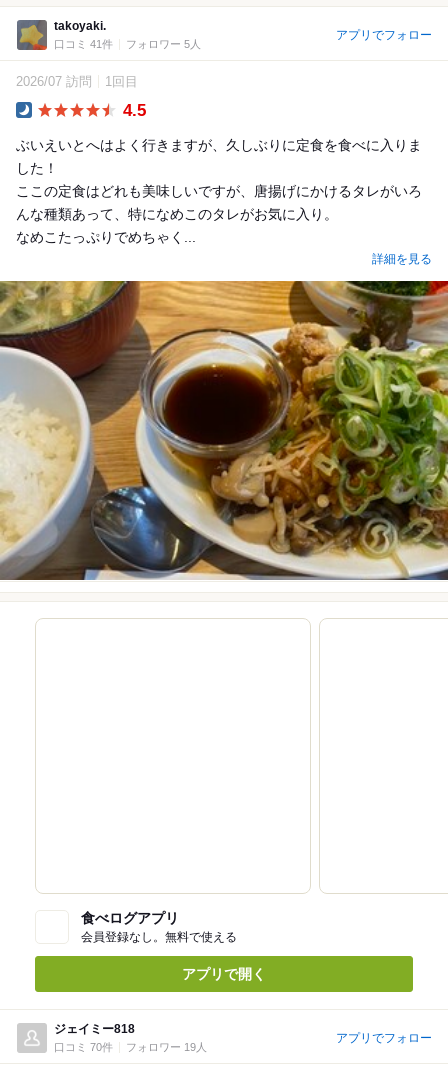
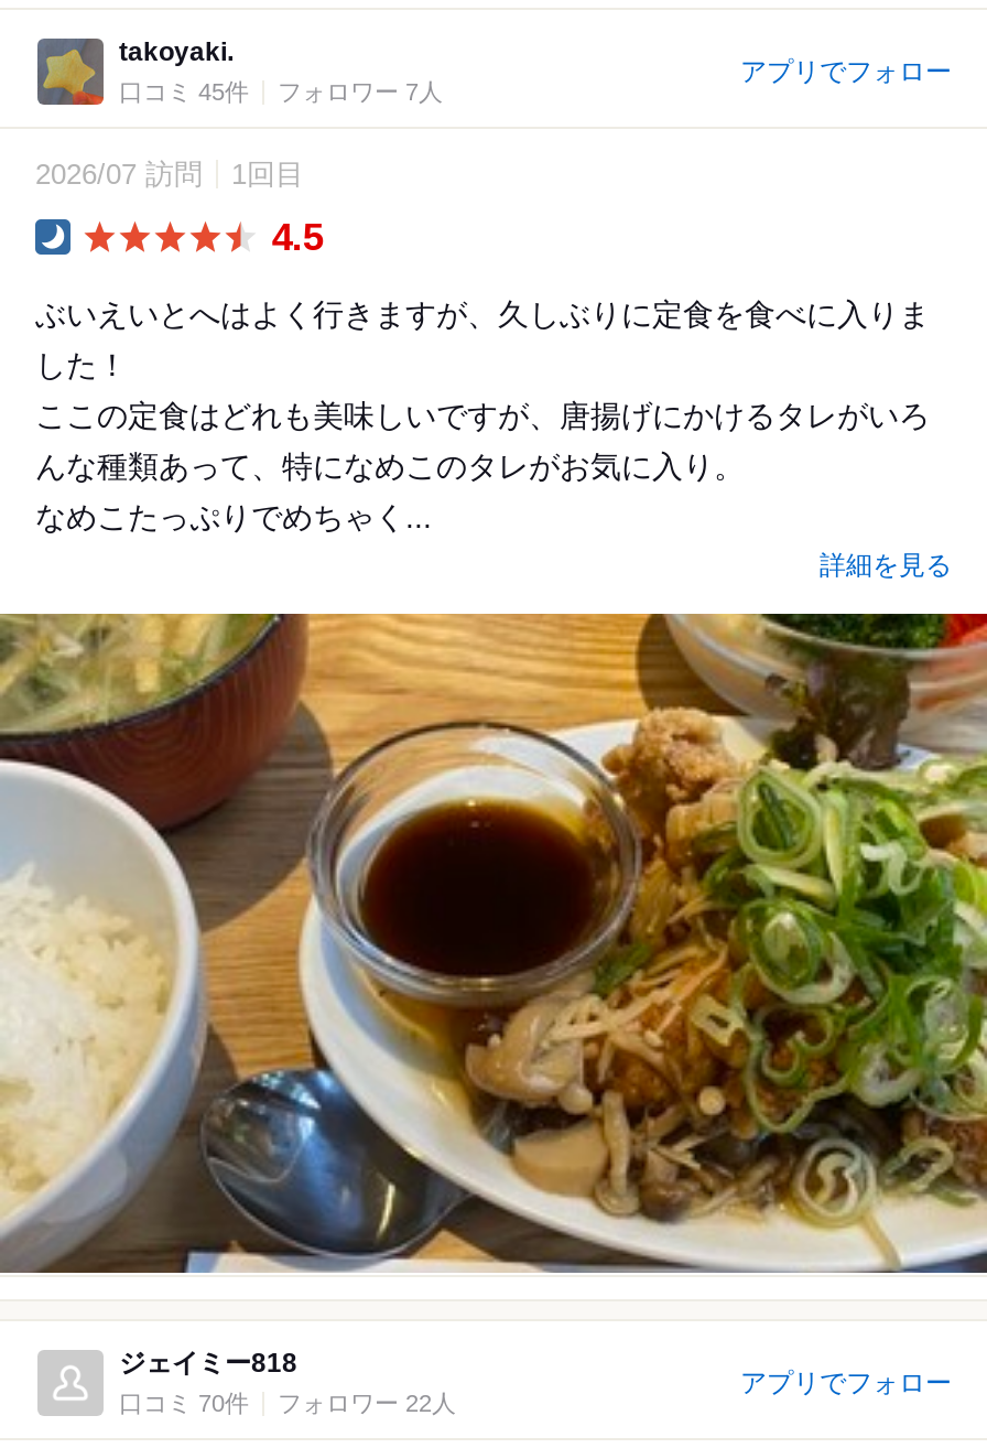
- 口コミ 41件
+ 口コミ 45件

- フォロワー 5人
+ フォロワー 7人

- 食べログアプリ
- 会員登録なし。無料で使える
- アプリで開く

- フォロワー 19人
+ フォロワー 22人
